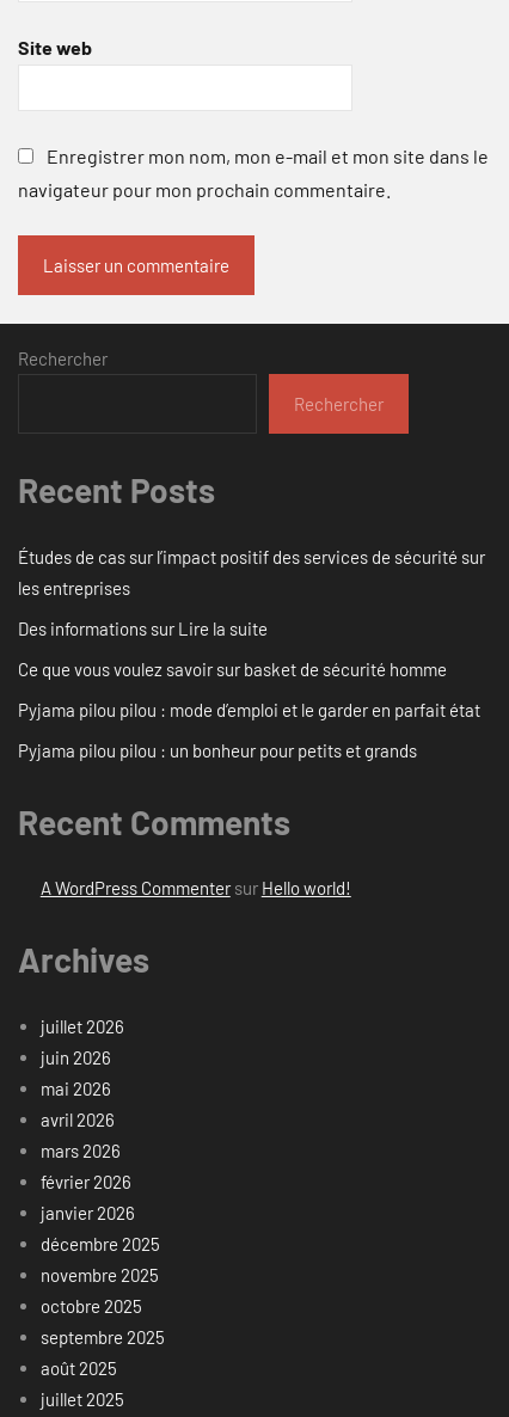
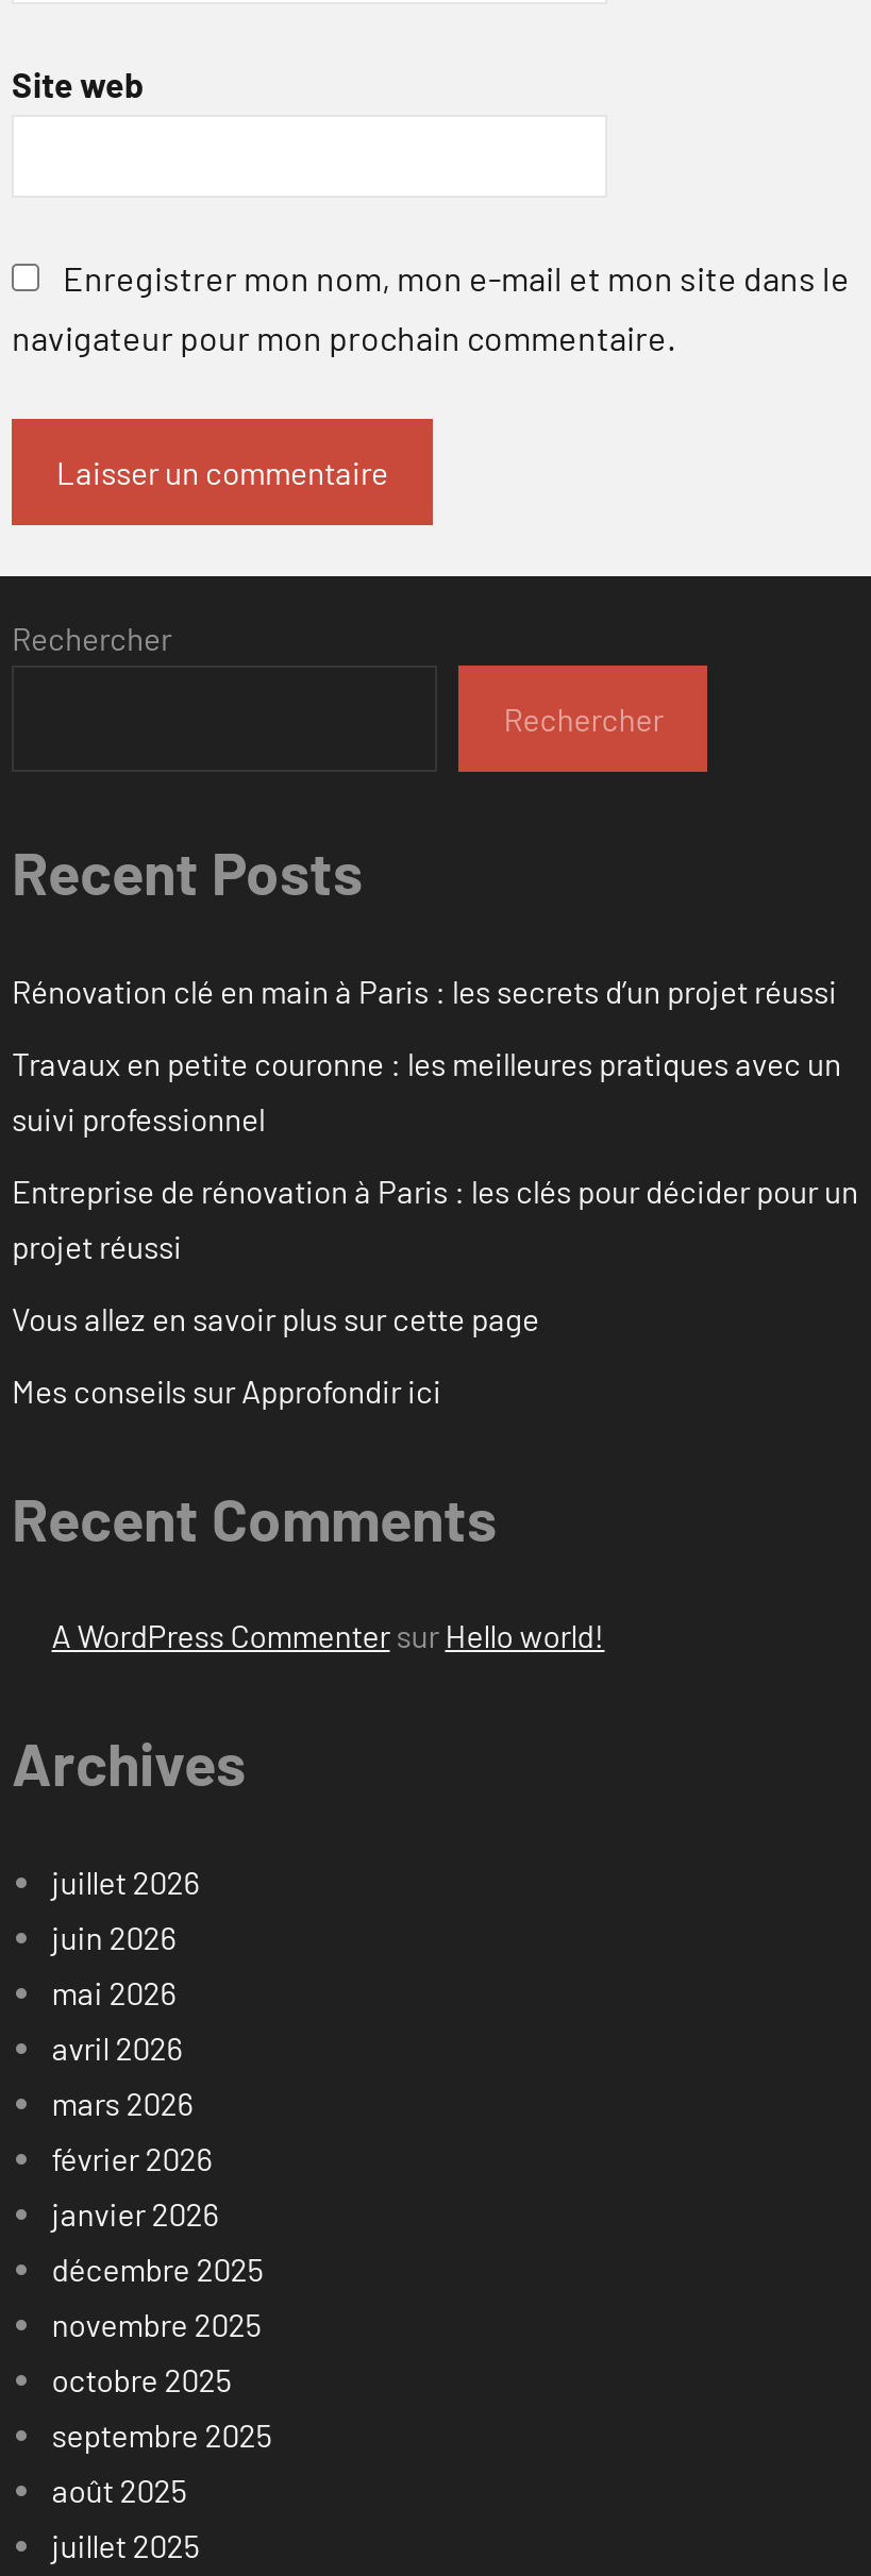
- Études de cas sur l’impact positif des services de sécurité sur
- les entreprises
+ Rénovation clé en main à Paris : les secrets d’un projet réussi

- Des informations sur Lire la suite
+ Travaux en petite couronne : les meilleures pratiques avec un
+ suivi professionnel

- Ce que vous voulez savoir sur basket de sécurité homme
+ Entreprise de rénovation à Paris : les clés pour décider pour un
+ projet réussi

- Pyjama pilou pilou : mode d’emploi et le garder en parfait état
+ Vous allez en savoir plus sur cette page

- Pyjama pilou pilou : un bonheur pour petits et grands
+ Mes conseils sur Approfondir ici
